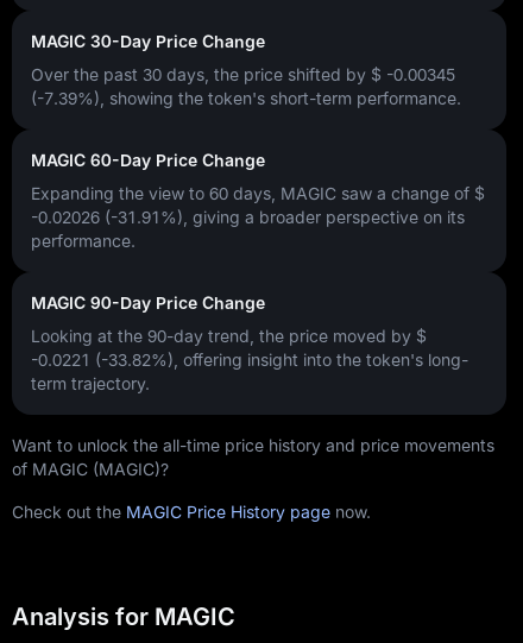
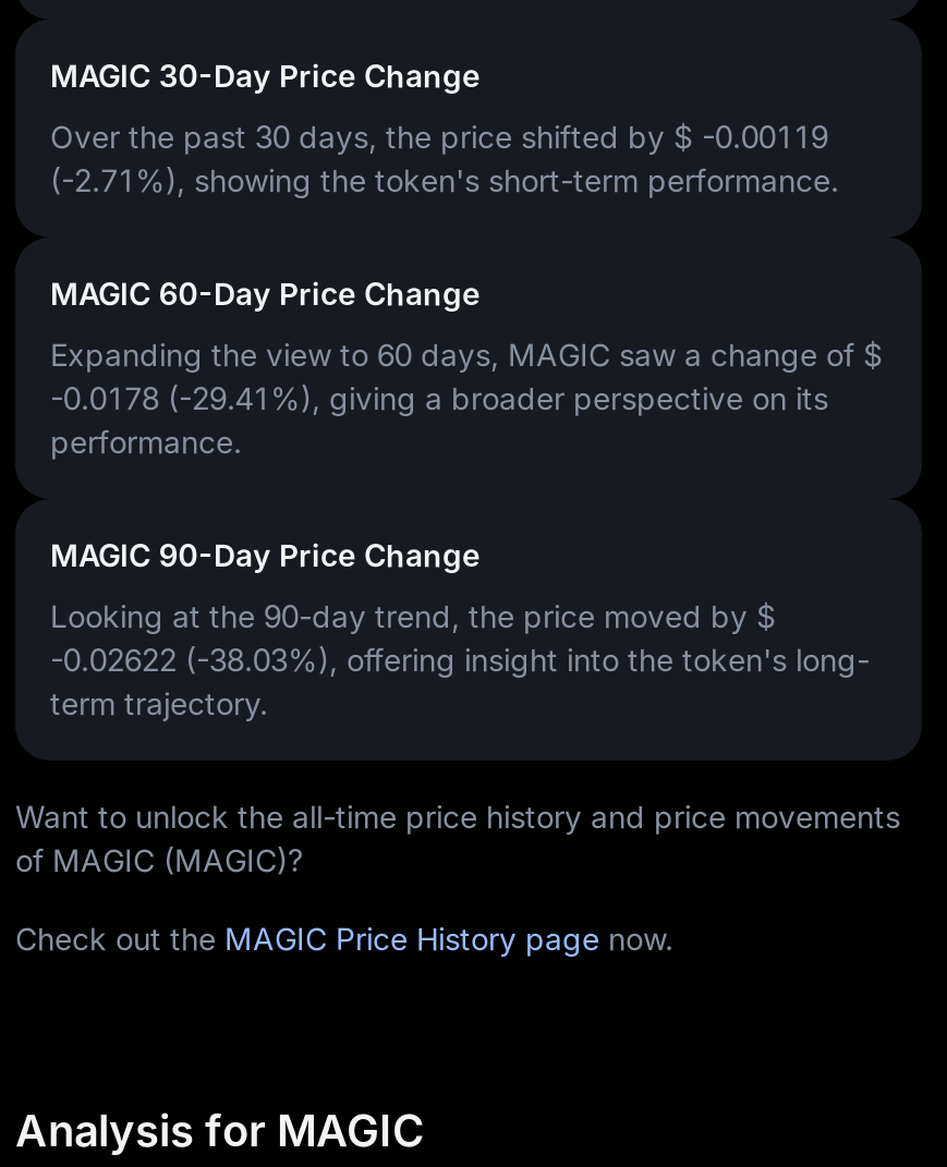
- Over the past 30 days, the price shifted by $ -0.00345
+ Over the past 30 days, the price shifted by $ -0.00119

- (-7.39%), showing the token's short-term performance.
+ (-2.71%), showing the token's short-term performance.

- -0.02026 (-31.91%), giving a broader perspective on its
+ -0.0178 (-29.41%), giving a broader perspective on its

- -0.0221 (-33.82%), offering insight into the token's long-
+ -0.02622 (-38.03%), offering insight into the token's long-
